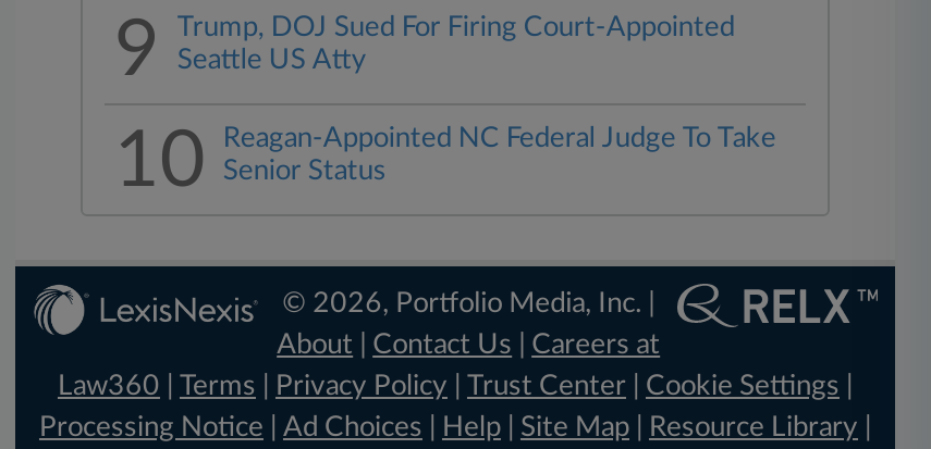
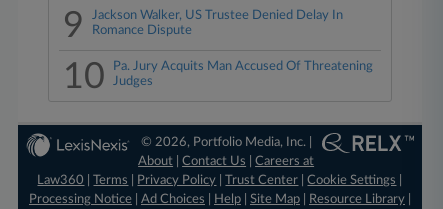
- Trump, DOJ Sued For Firing Court-Appointed
- Seattle US Atty
+ Jackson Walker, US Trustee Denied Delay In
+ Romance Dispute

- Reagan-Appointed NC Federal Judge To Take
- Senior Status
+ Pa. Jury Acquits Man Accused Of Threatening
+ Judges
